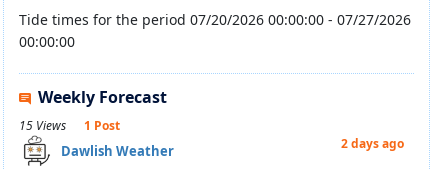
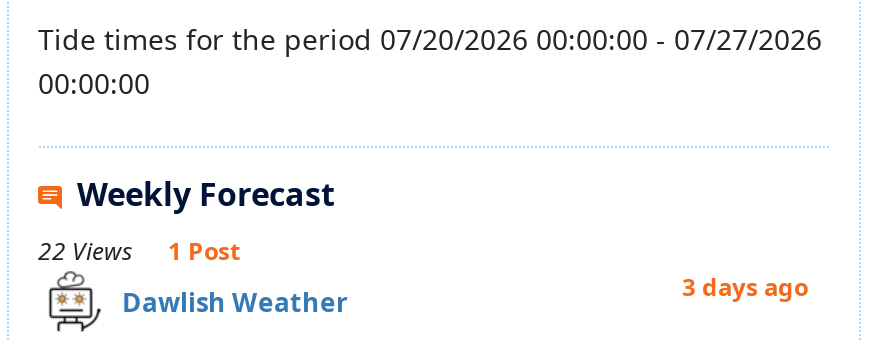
- 15 Views 1 Post
+ 22 Views 1 Post

- 2 days ago
+ 3 days ago
